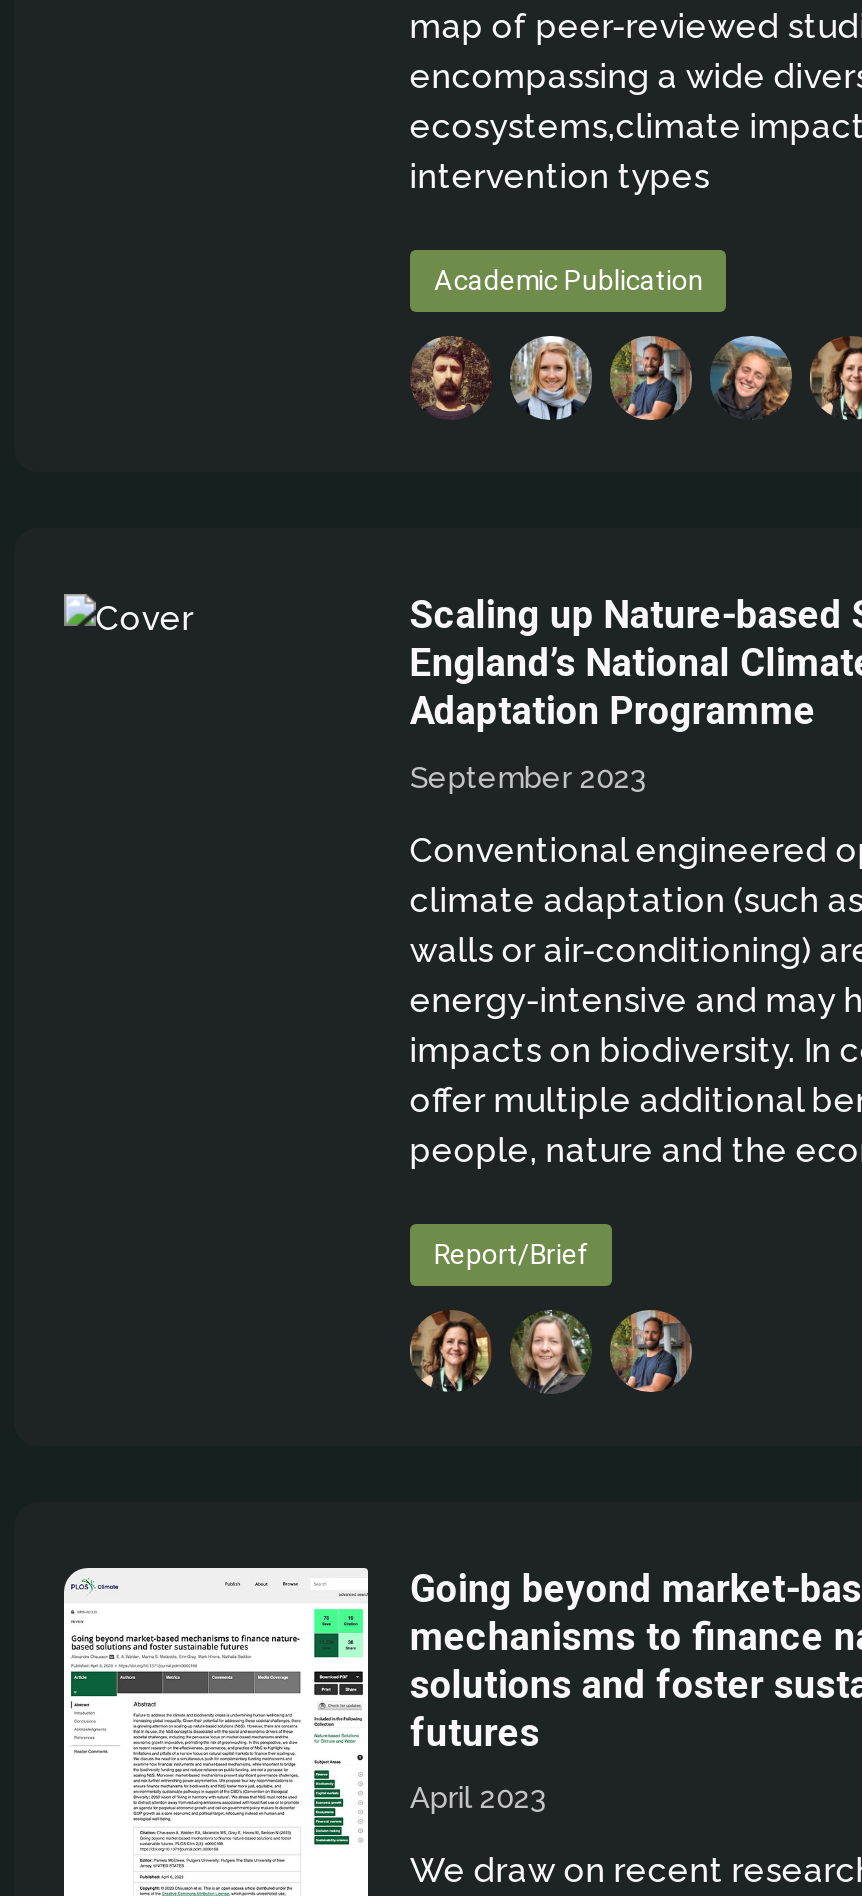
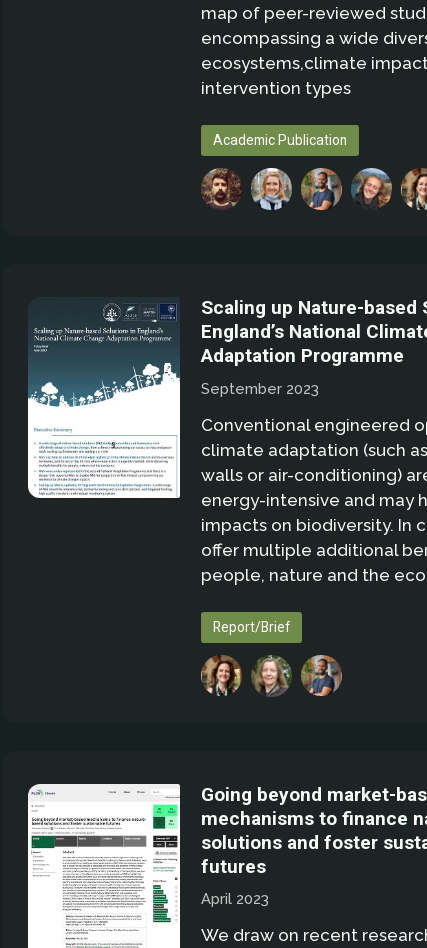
+ [image]
